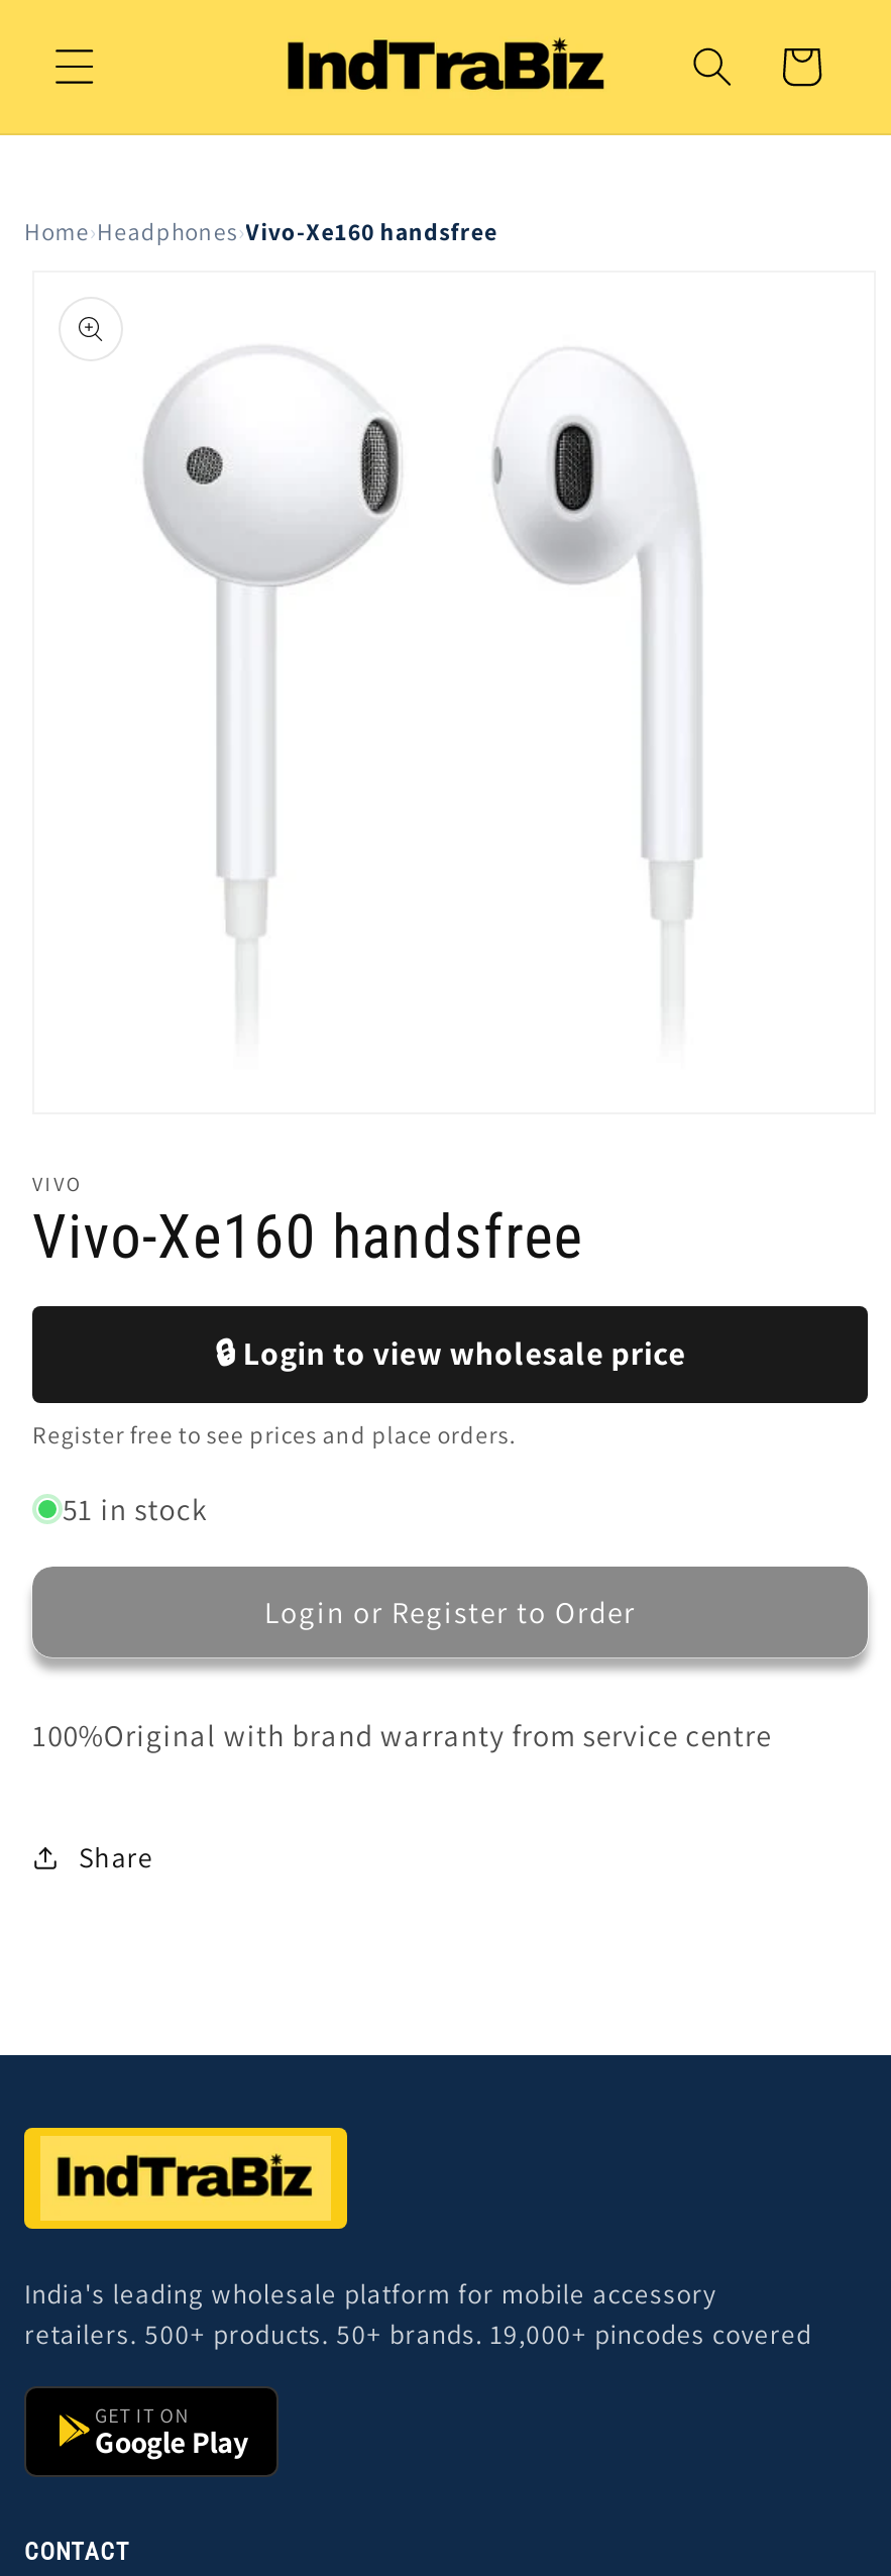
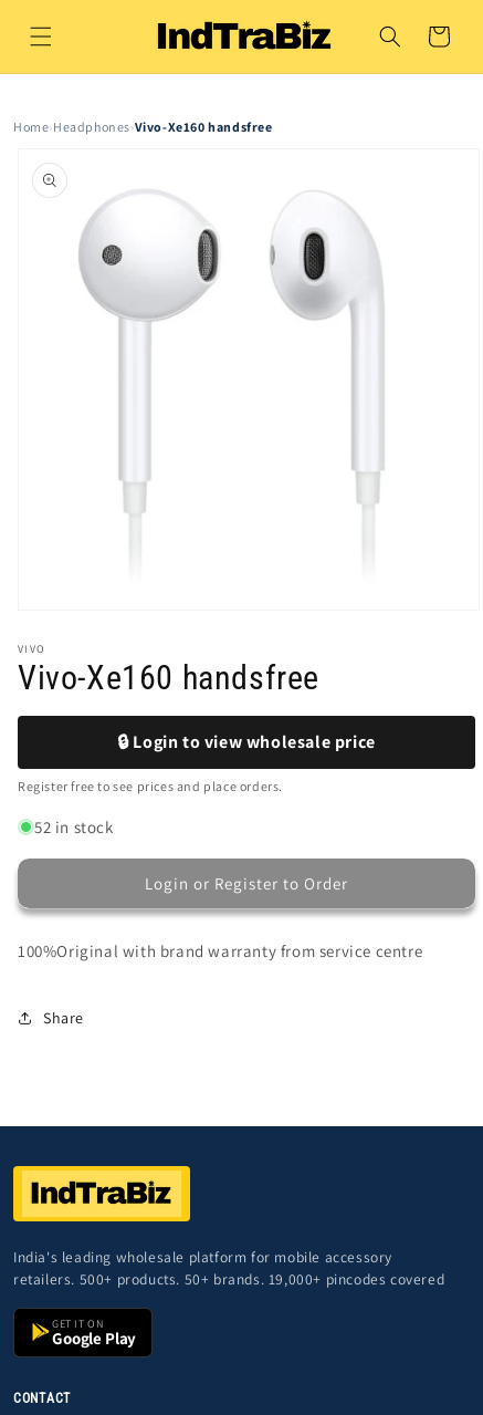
- 51 in stock
+ 52 in stock
